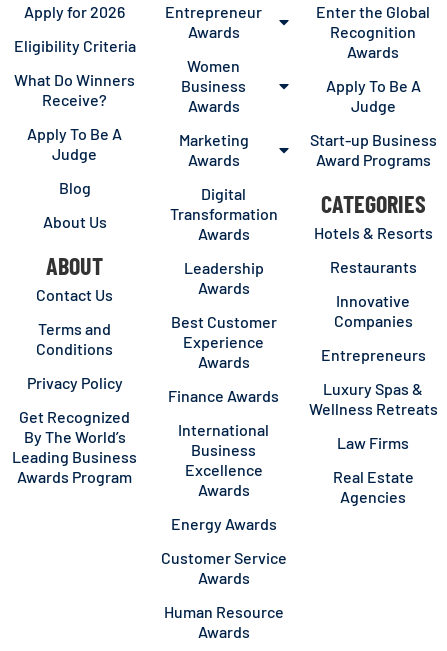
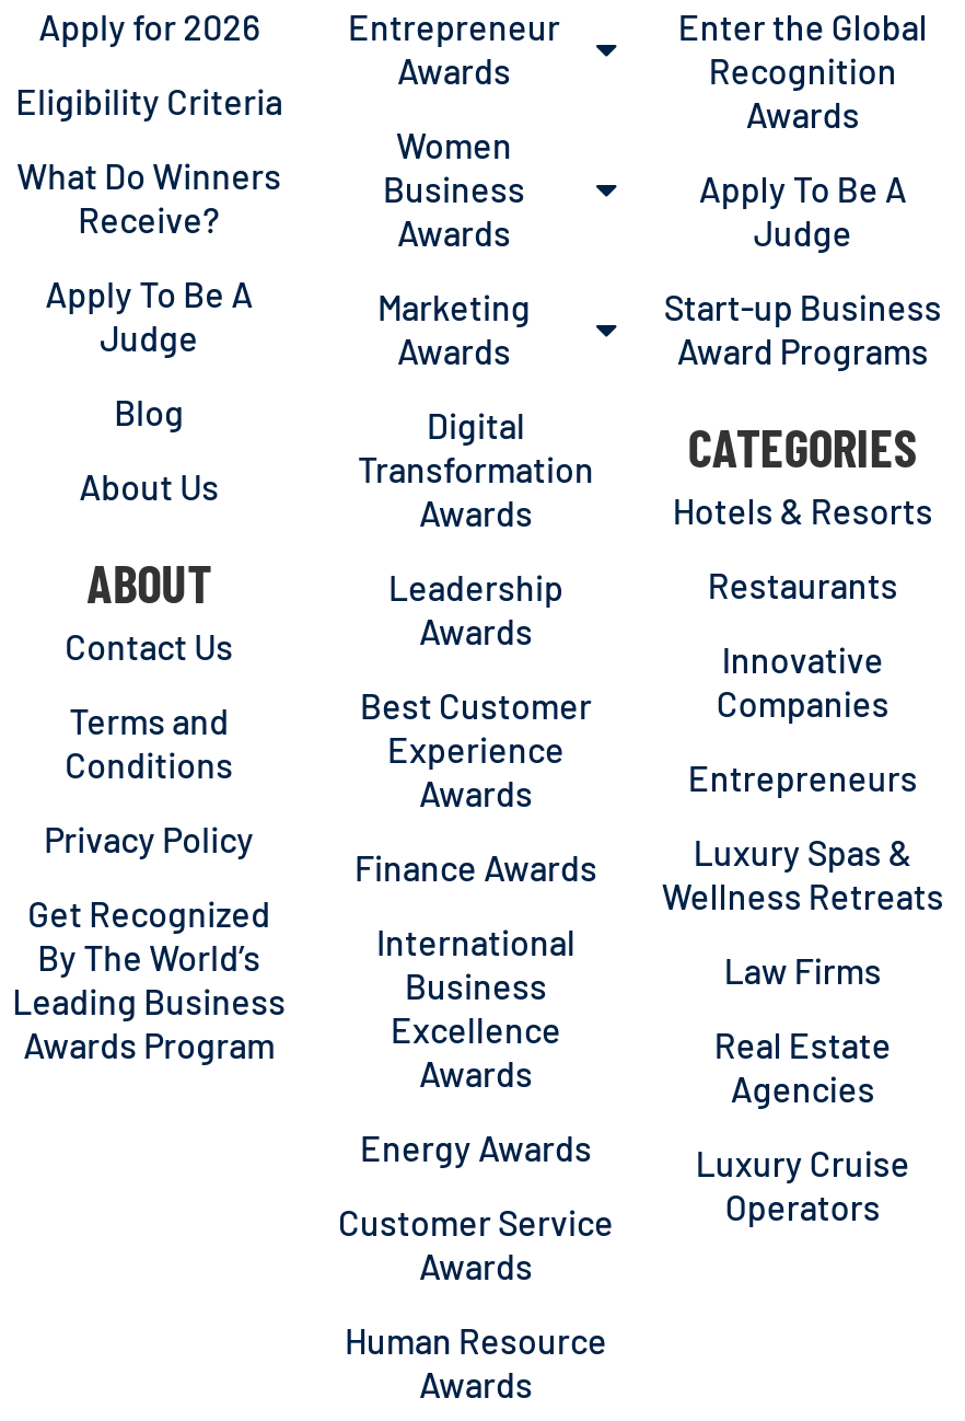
+ Luxury Cruise
+ Operators
